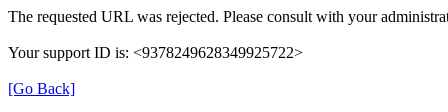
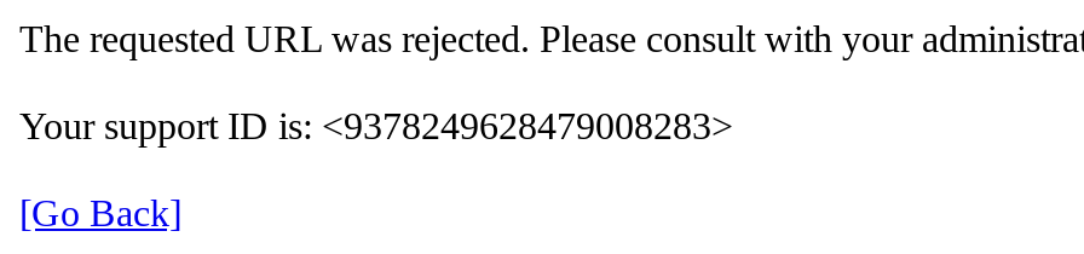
- Your support ID is: <9378249628349925722>
+ Your support ID is: <9378249628479008283>
